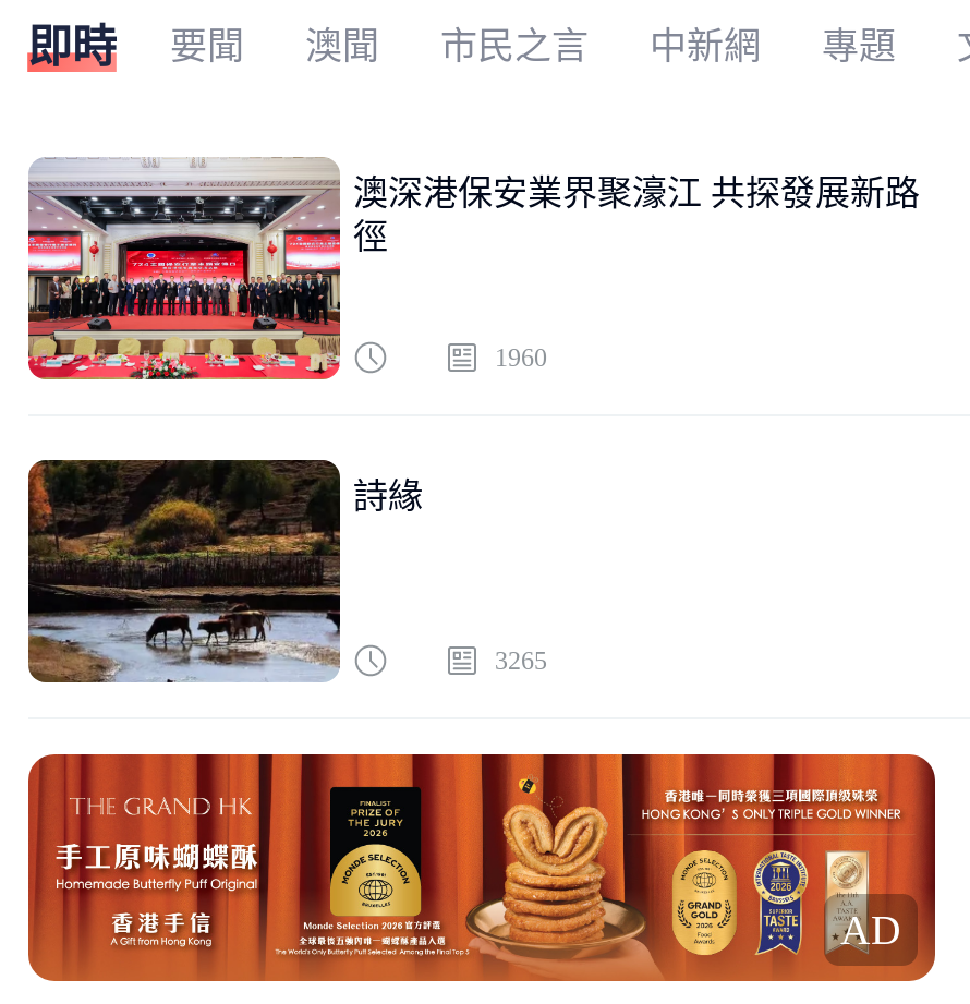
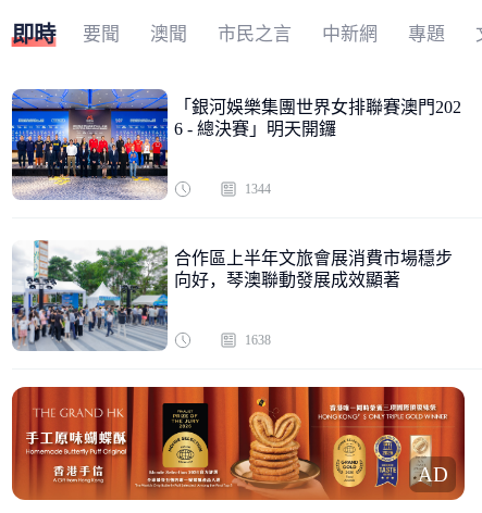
- [image]
- 澳深港保安業界聚濠江 共探發展新路
- 徑
+ [image]
+ 「銀河娛樂集團世界女排聯賽澳門202
+ 6 - 總決賽」明天開鑼

- 1960
+ 1344

- [image]
- 詩緣
+ [image]
+ 合作區上半年文旅會展消費市場穩步
+ 向好，琴澳聯動發展成效顯著

- 3265
+ 1638
